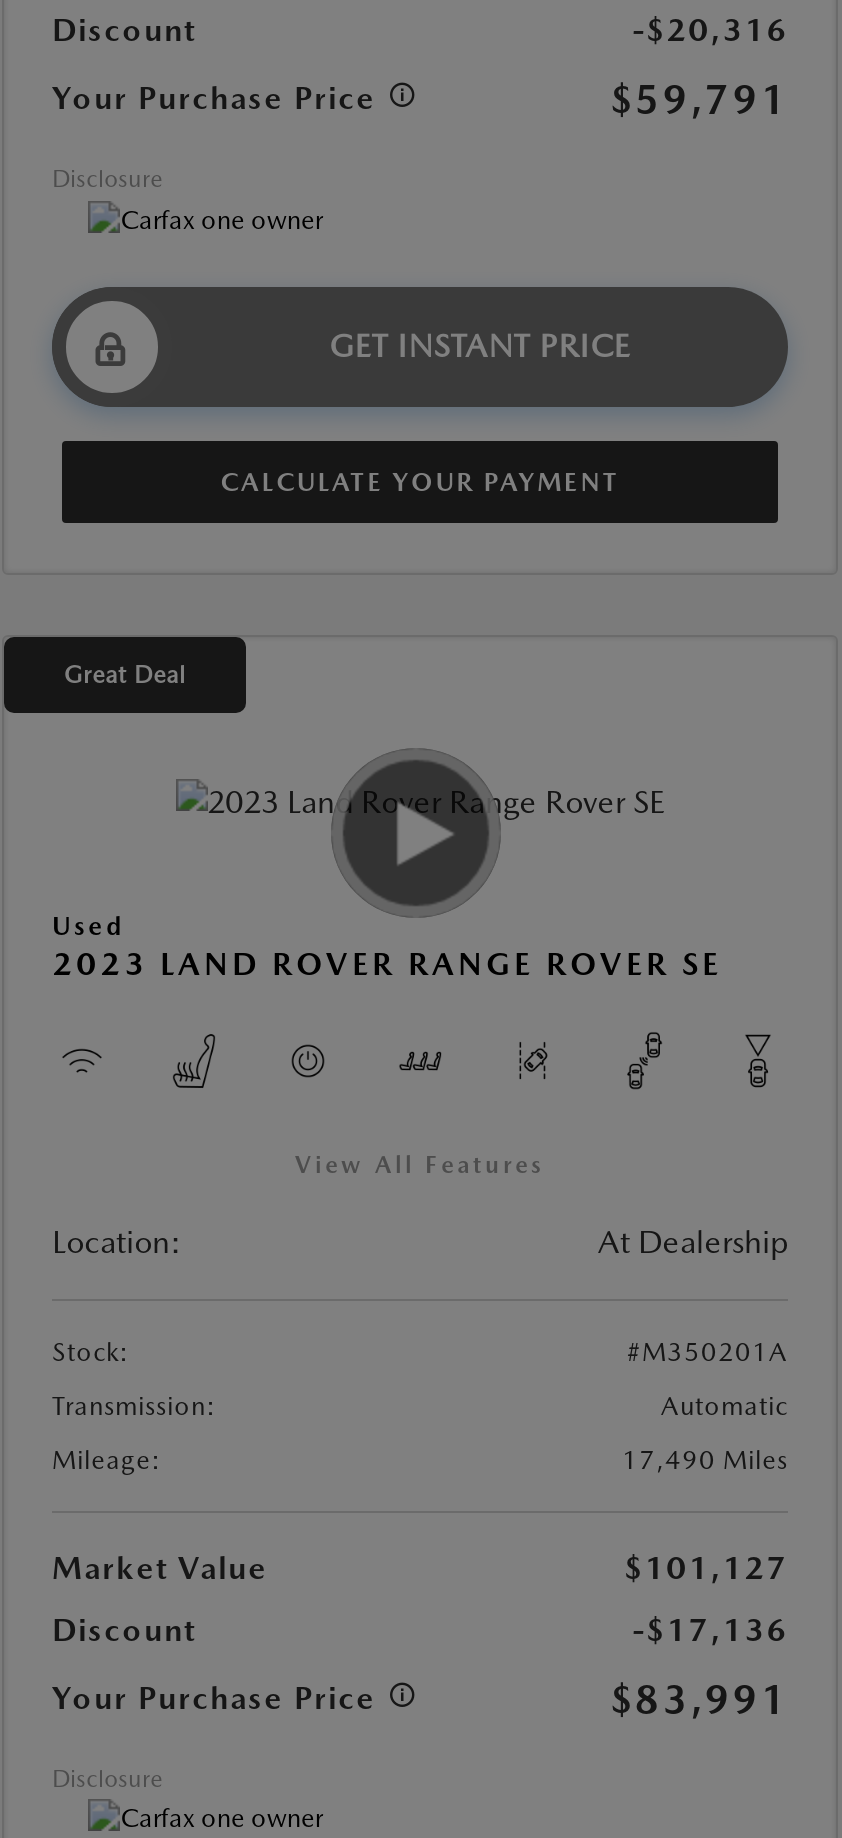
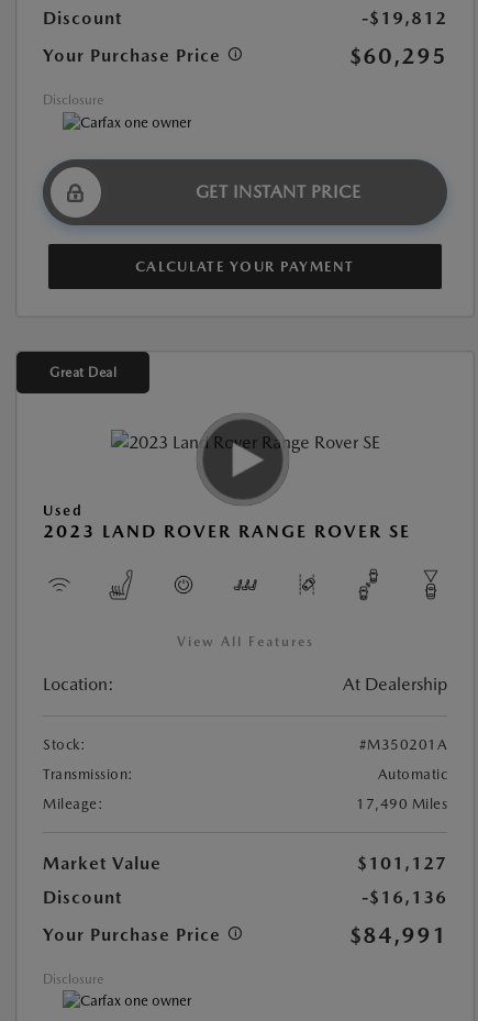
- -$20,316
+ -$19,812

- $59,791
+ $60,295

- -$17,136
+ -$16,136

- $83,991
+ $84,991
